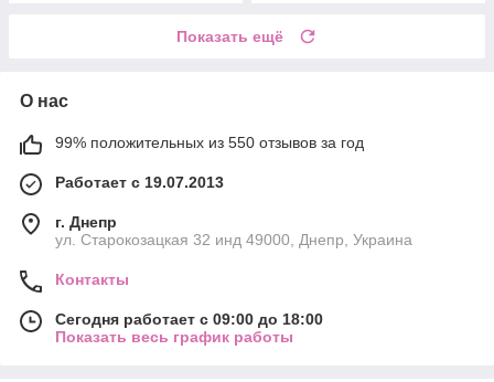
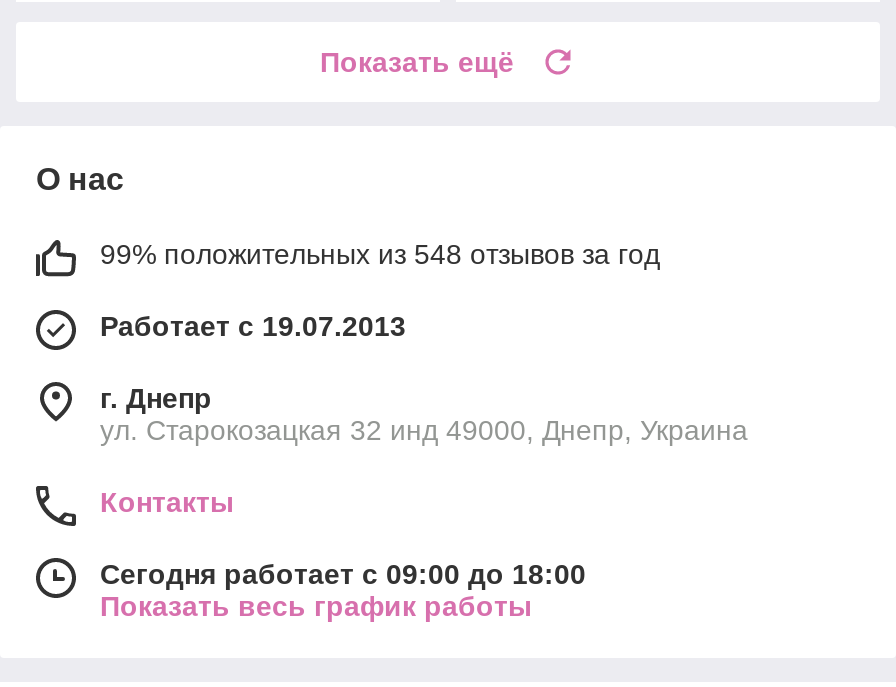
- 99% положительных из 550 отзывов за год
+ 99% положительных из 548 отзывов за год
